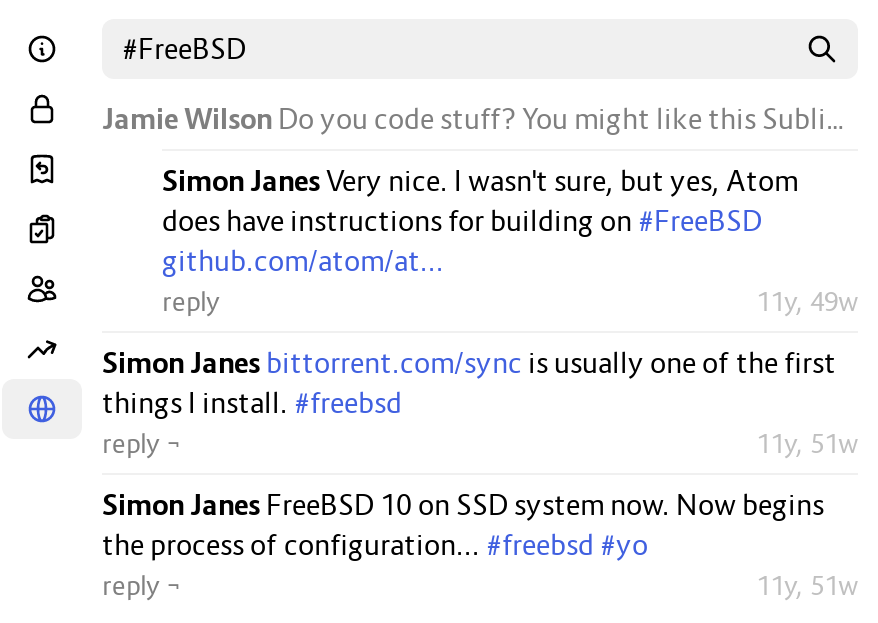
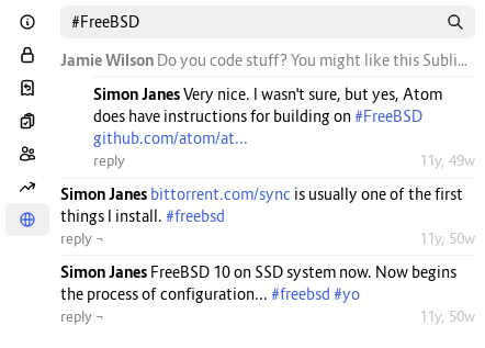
- 11y, 51w
+ 11y, 50w

- 11y, 51w
+ 11y, 50w
